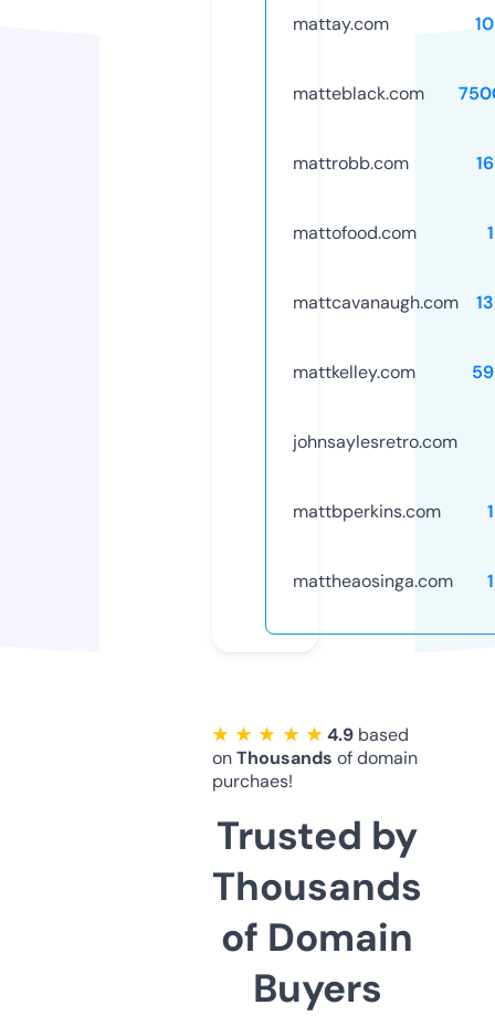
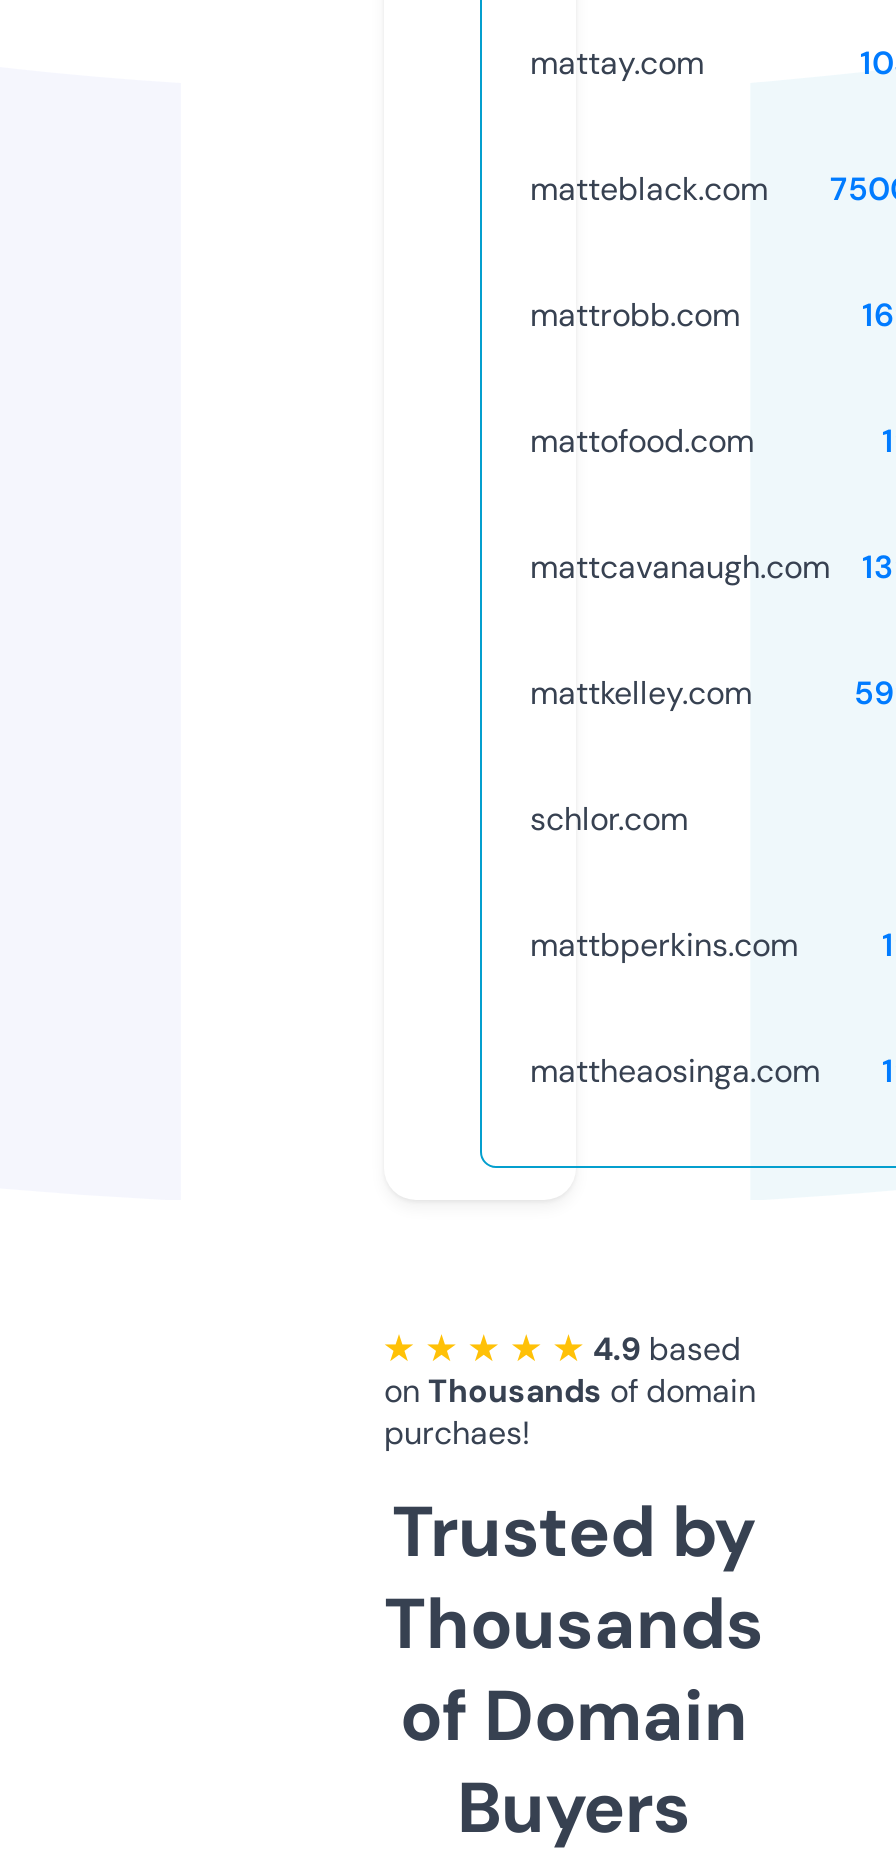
- johnsaylesretro.com
+ schlor.com
